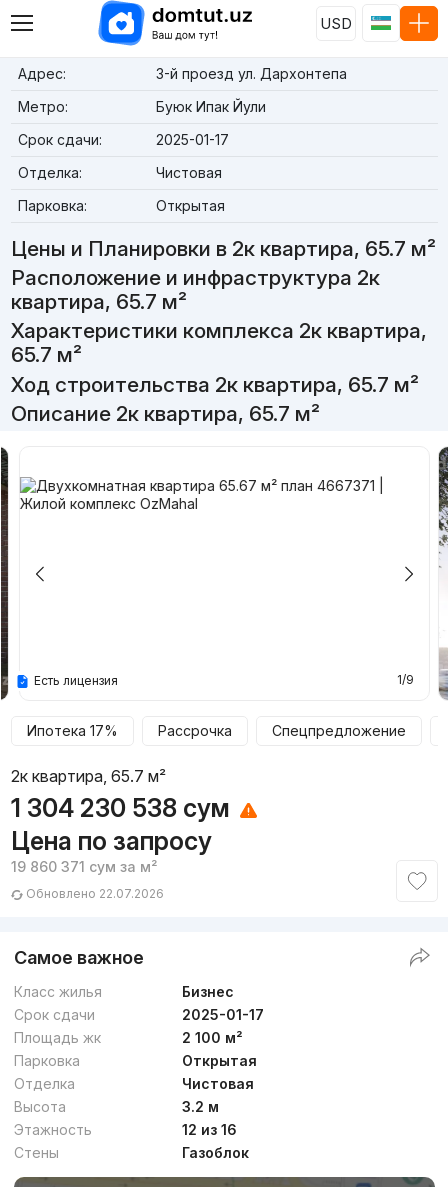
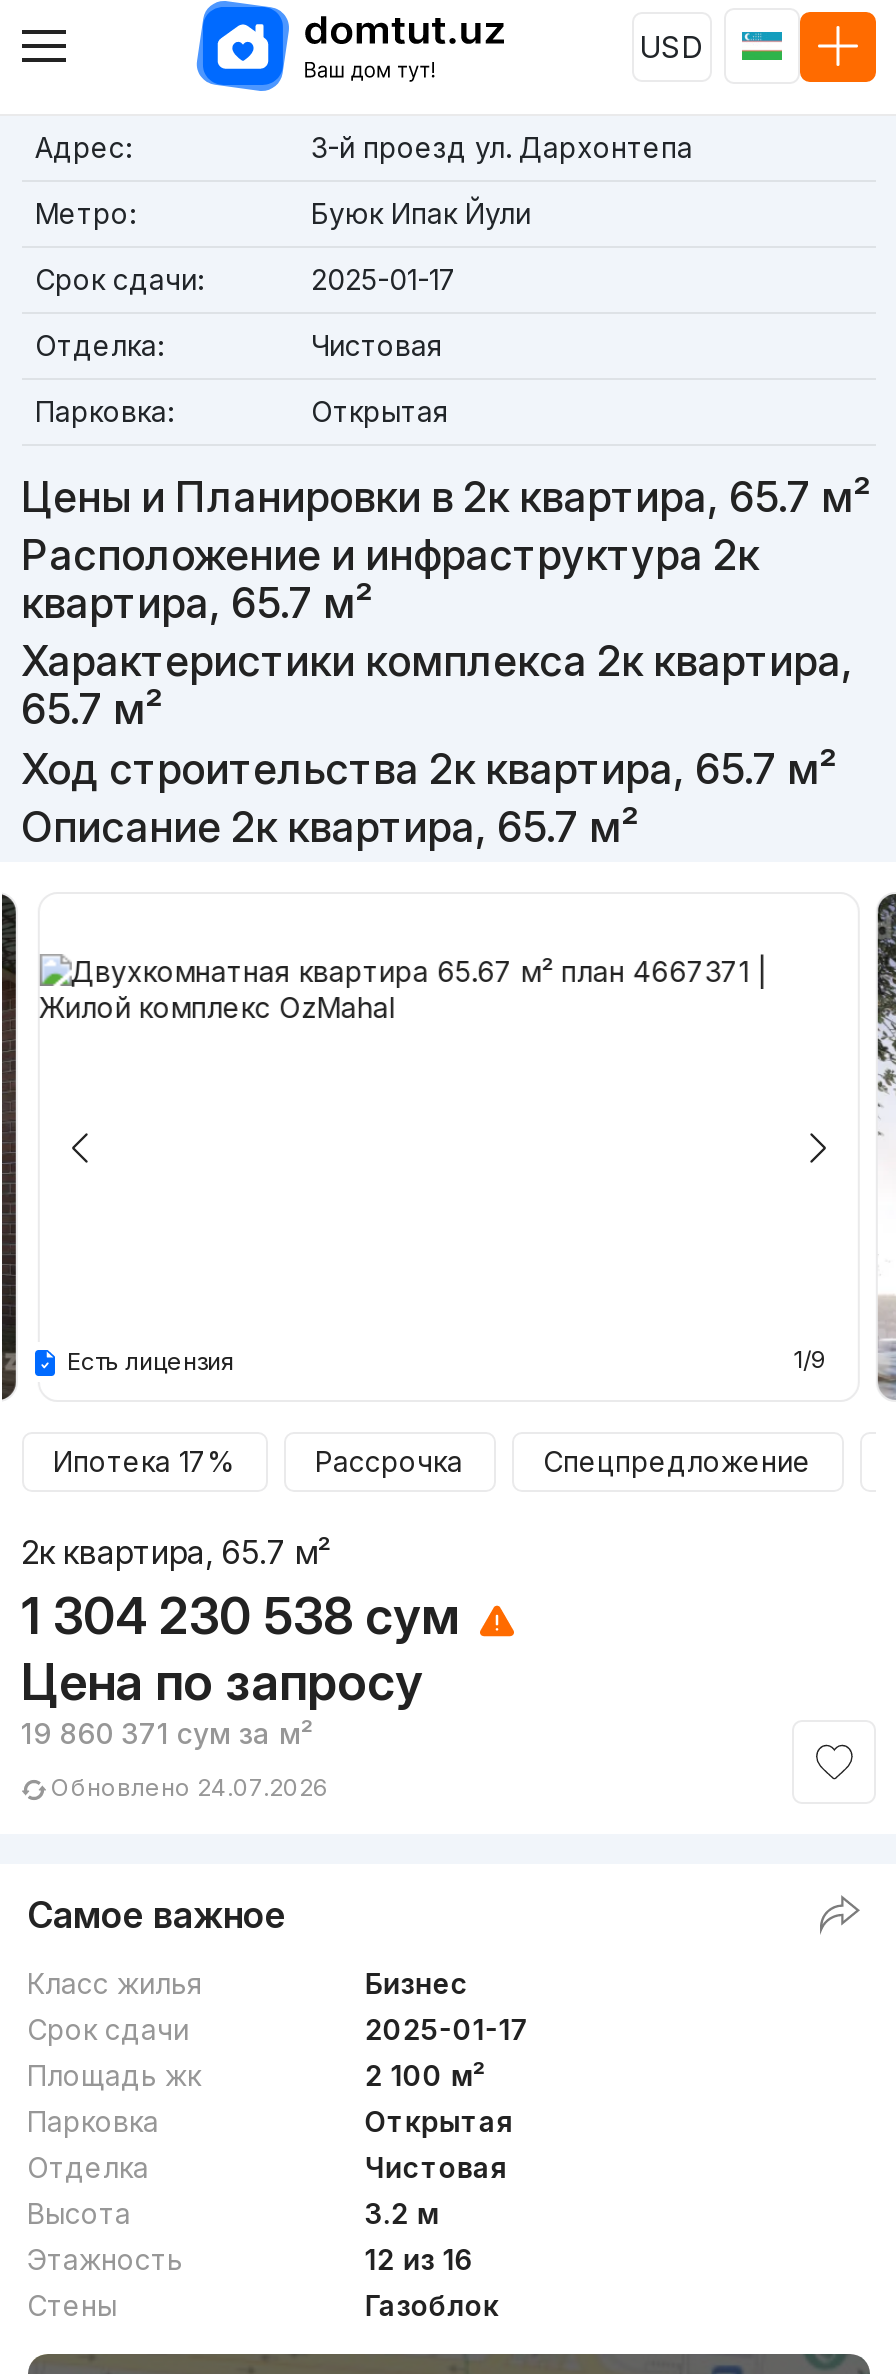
- Обновлено 22.07.2026
+ Обновлено 24.07.2026
